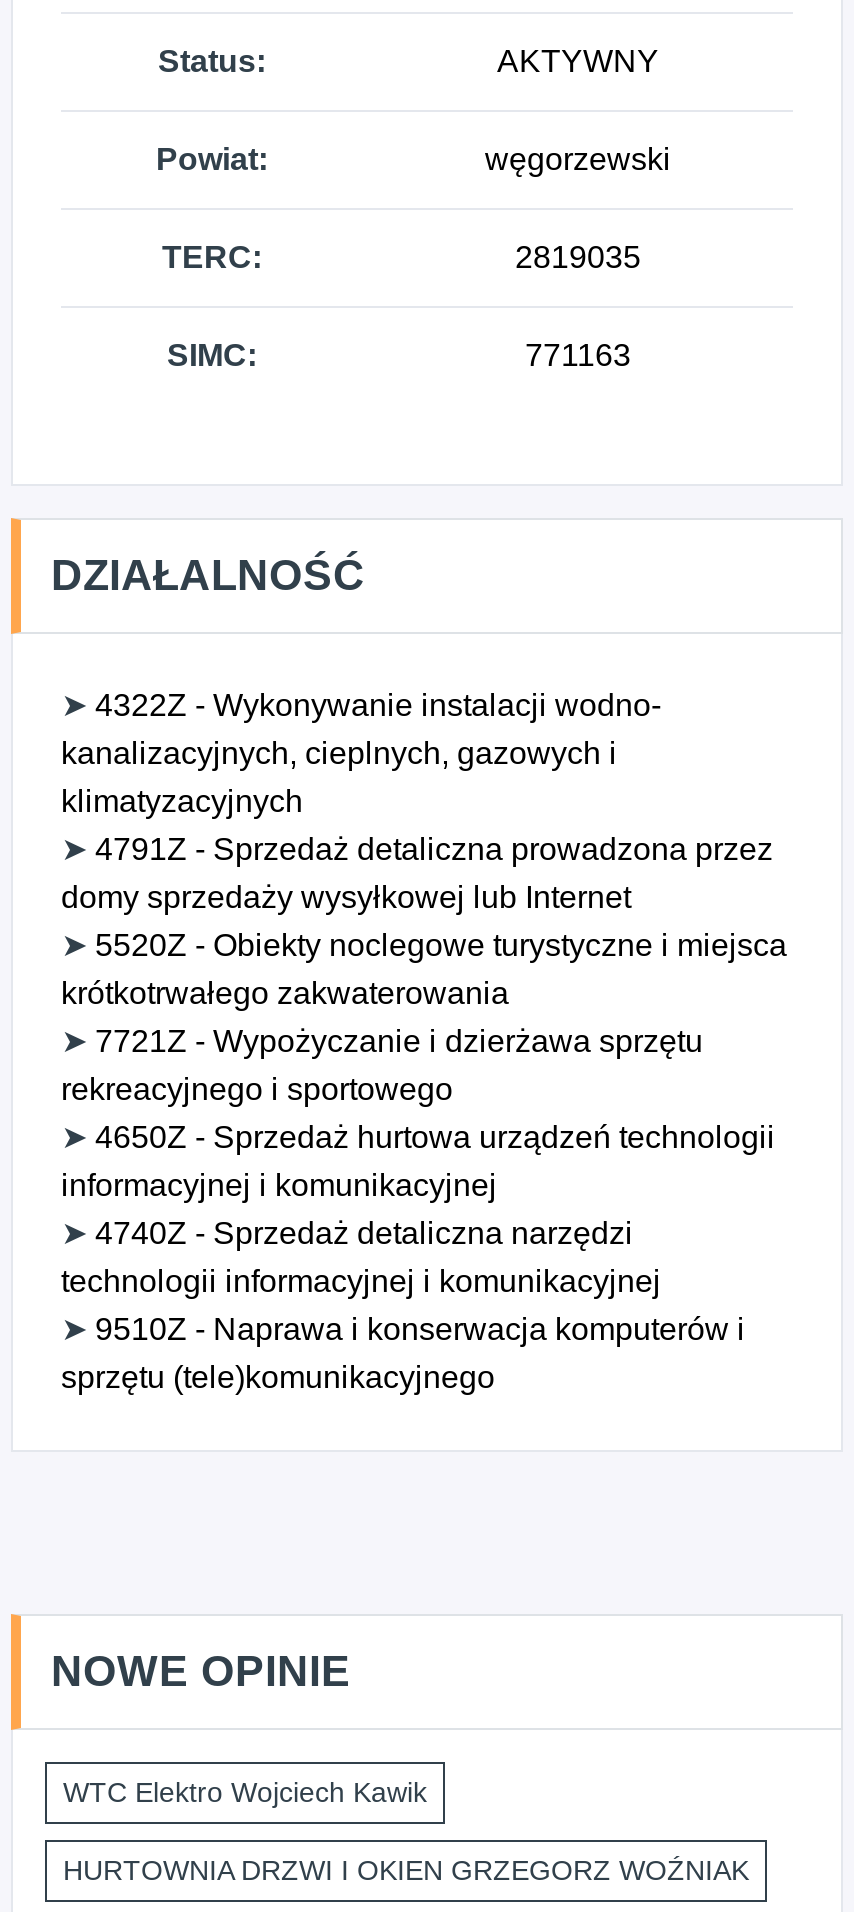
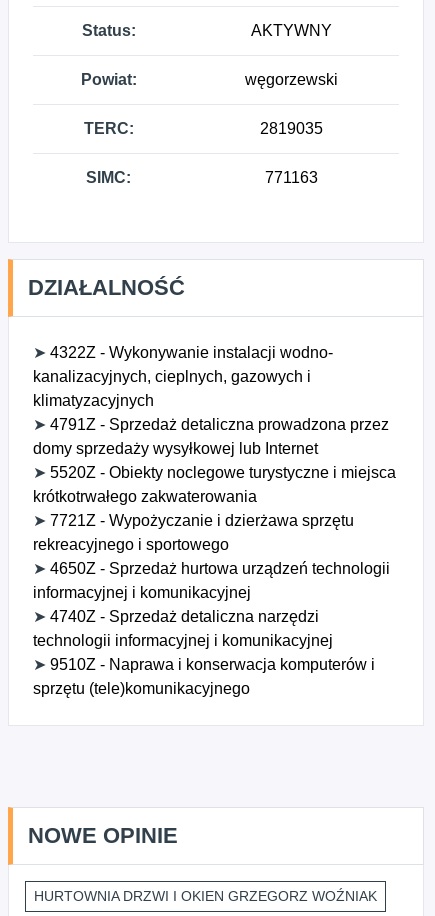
- WTC Elektro Wojciech Kawik
